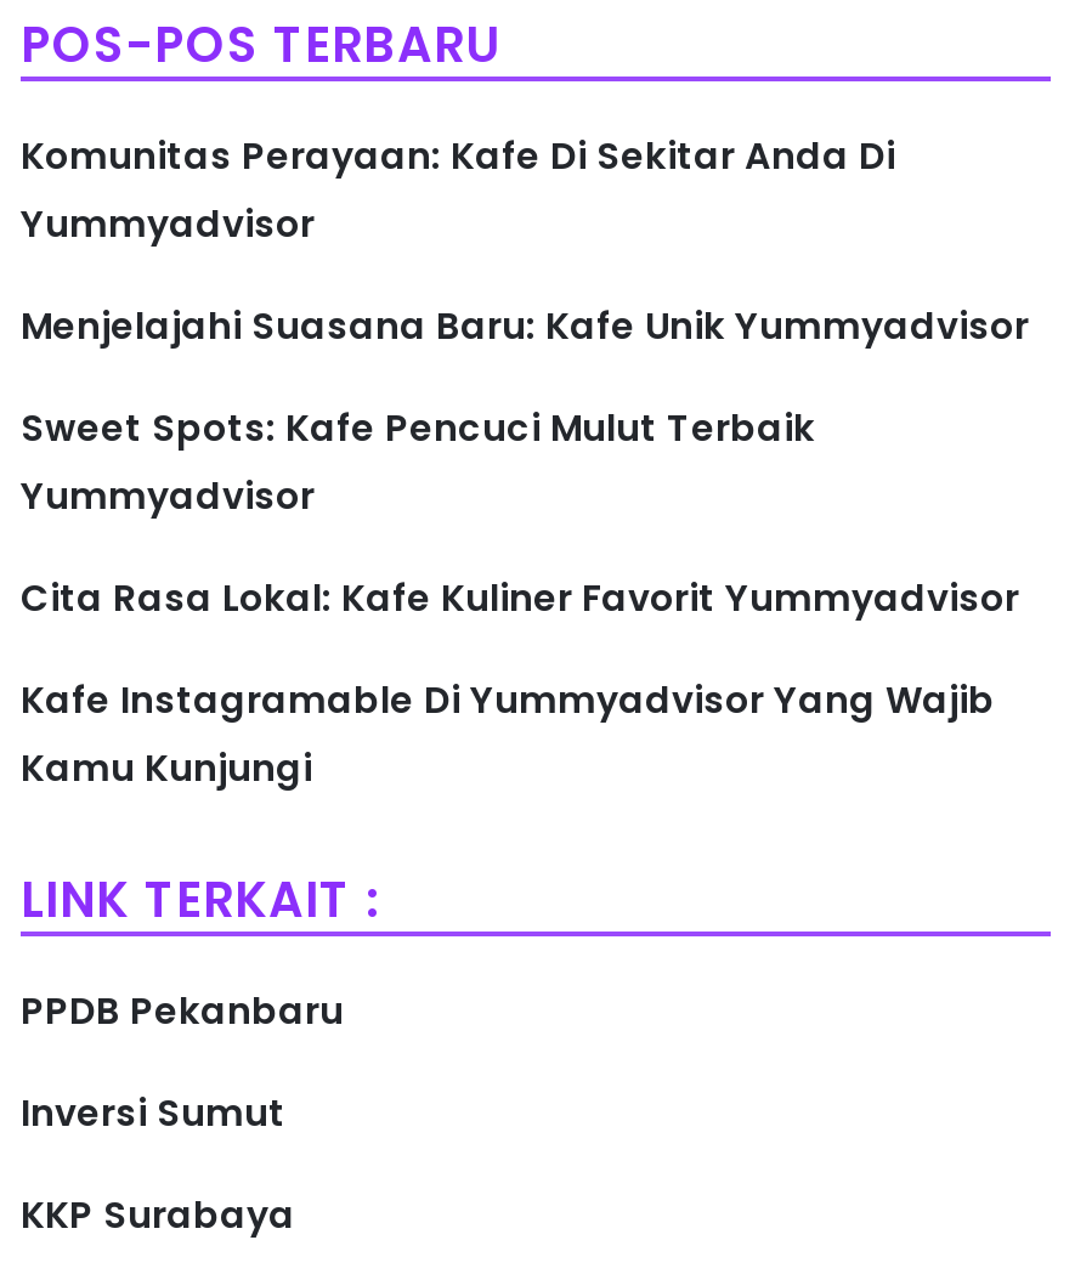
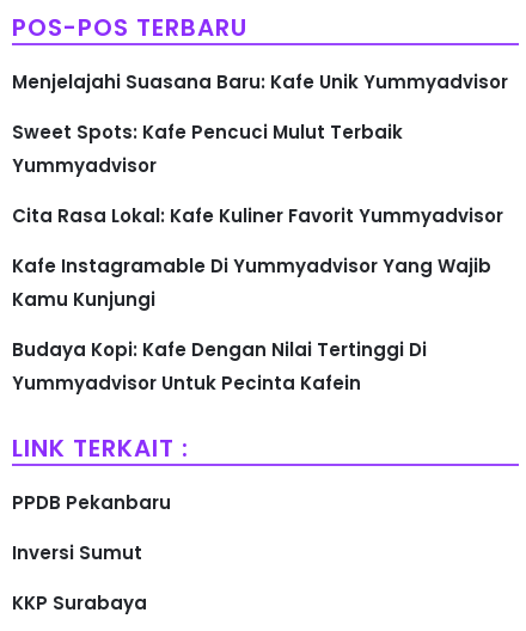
- Komunitas Perayaan: Kafe Di Sekitar Anda Di
- Yummyadvisor

moved up: Menjelajahi Suasana Baru: Kafe Unik Yummyadvisor | Sweet Spots: Kafe Pencuci Mulut Terbaik | Yummyadvisor | Cita Rasa Lokal: Kafe Kuliner Favorit Yummyadvisor | Kafe Instagramable Di Yummyadvisor Yang Wajib | Kamu Kunjungi

+ Budaya Kopi: Kafe Dengan Nilai Tertinggi Di
+ Yummyadvisor Untuk Pecinta Kafein
